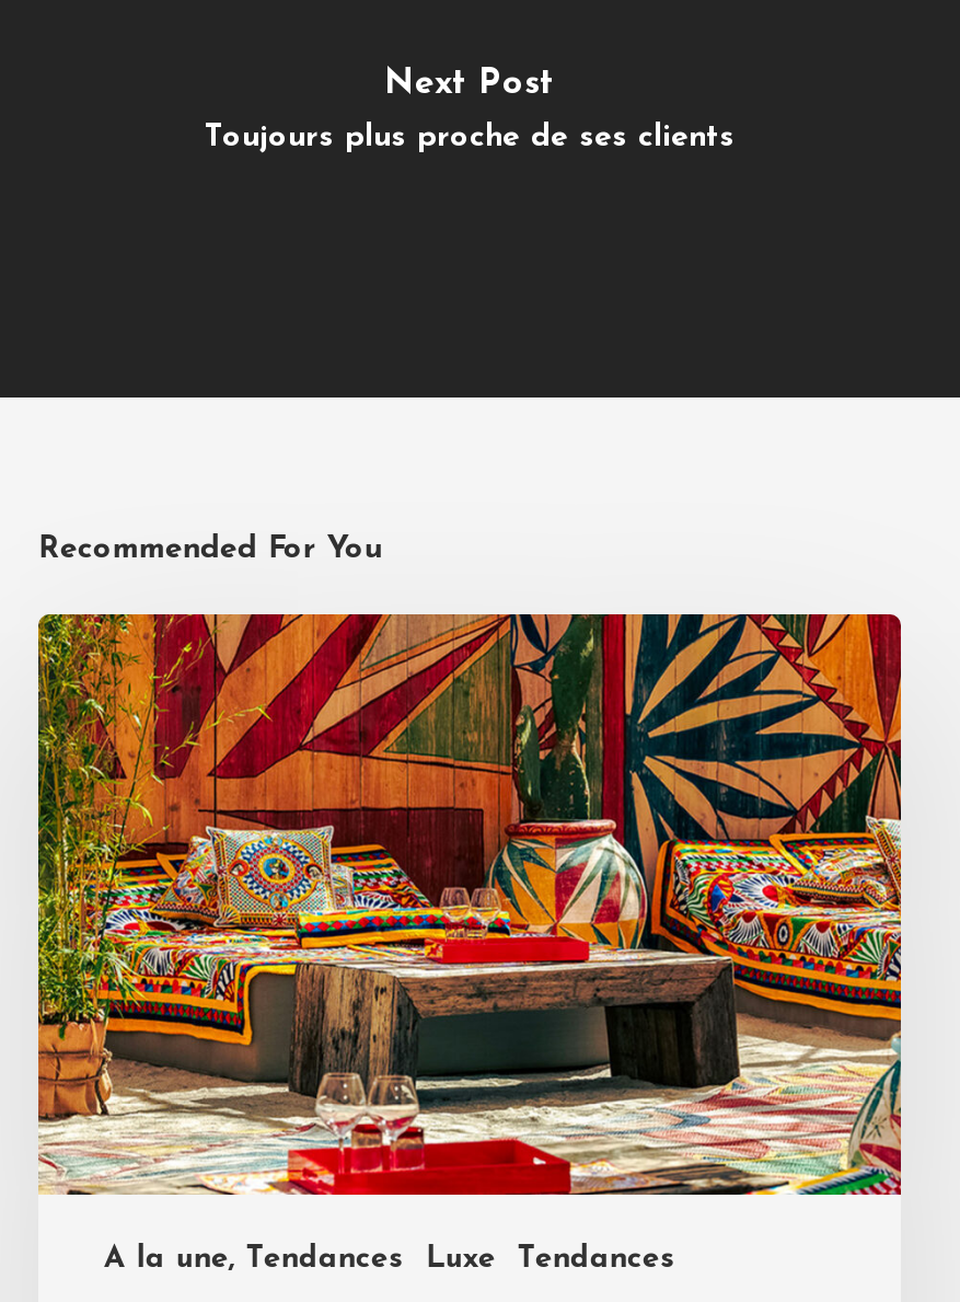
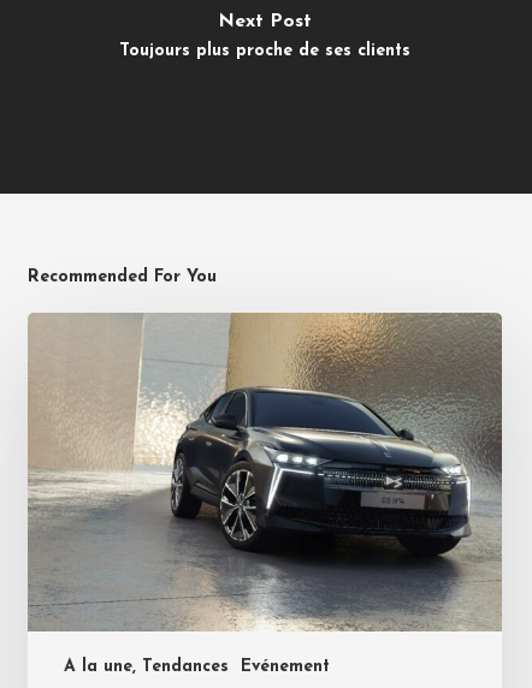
- [image]
- Luxe
- Tendances
+ [image]
+ Evénement
